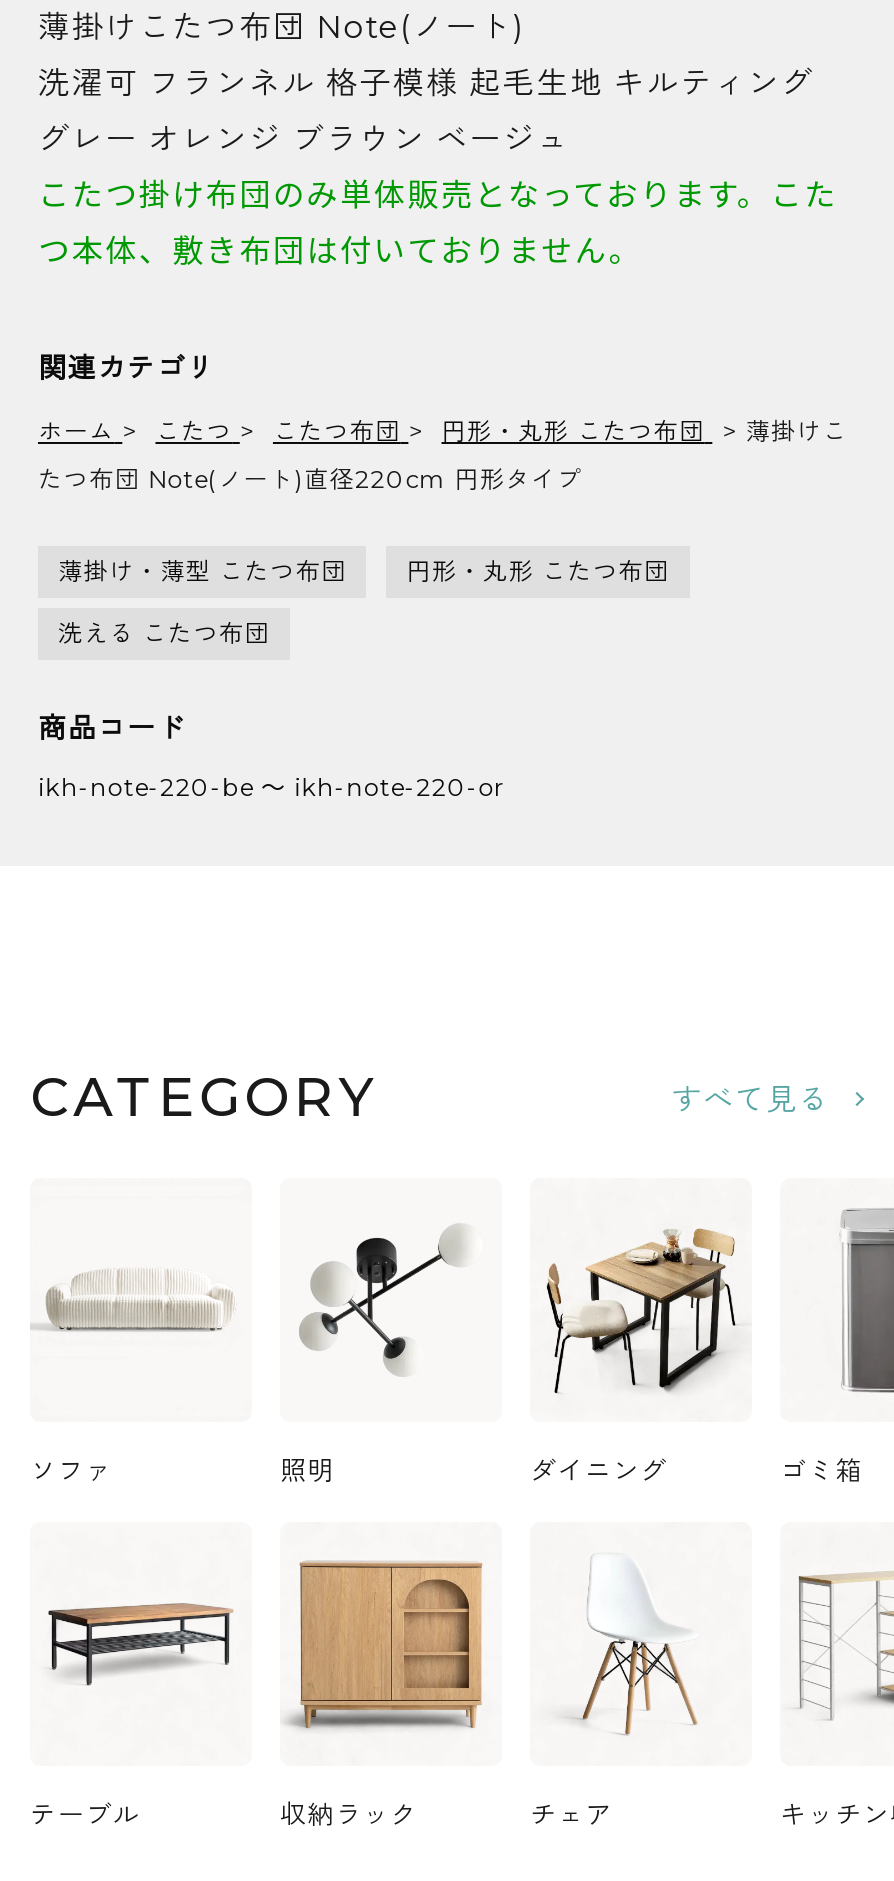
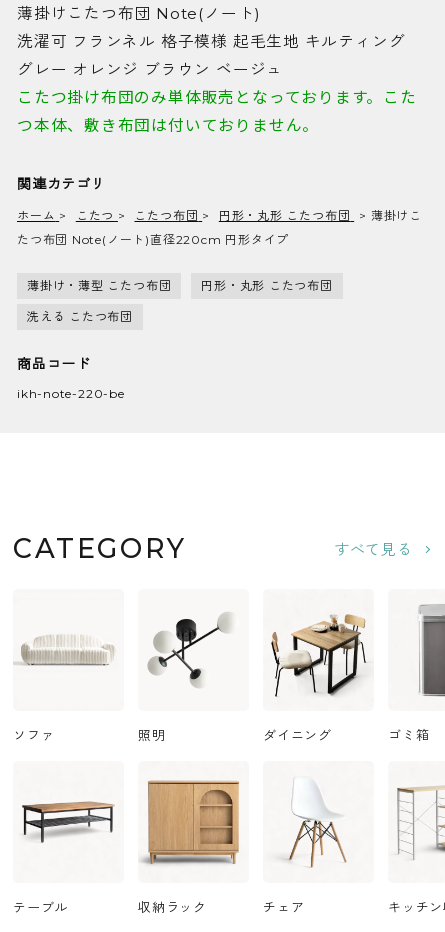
- ikh-note-220-be ～ ikh-note-220-or
+ ikh-note-220-be
